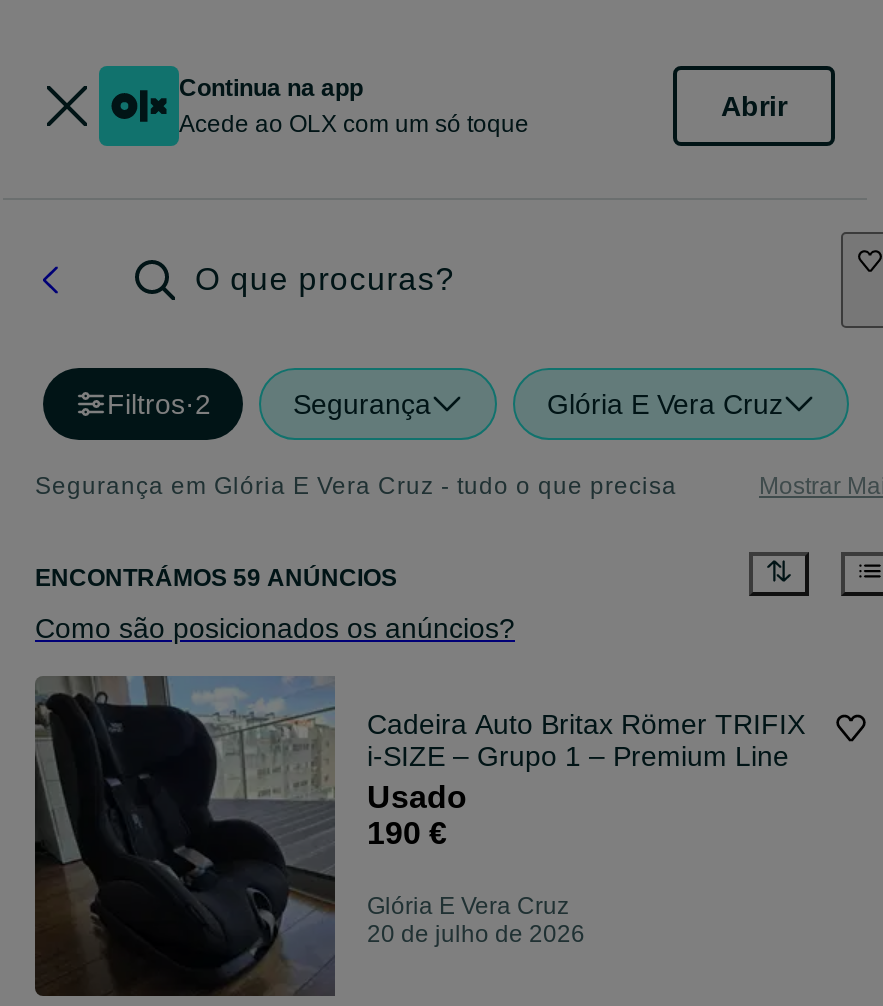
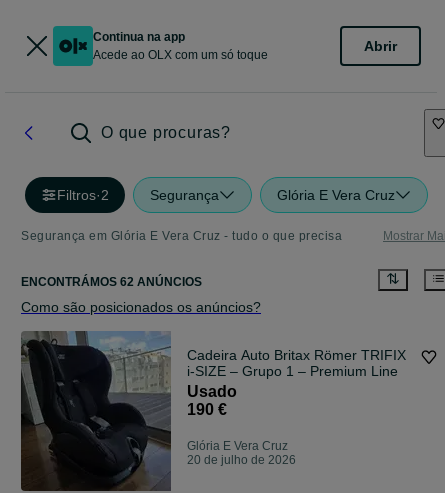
- ENCONTRÁMOS 59 ANÚNCIOS
+ ENCONTRÁMOS 62 ANÚNCIOS
